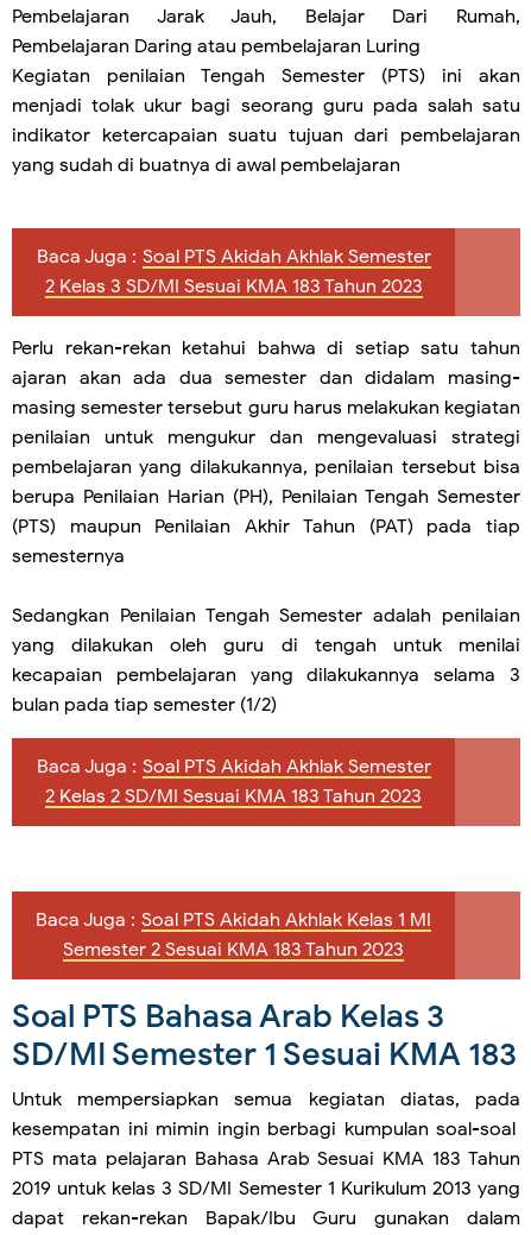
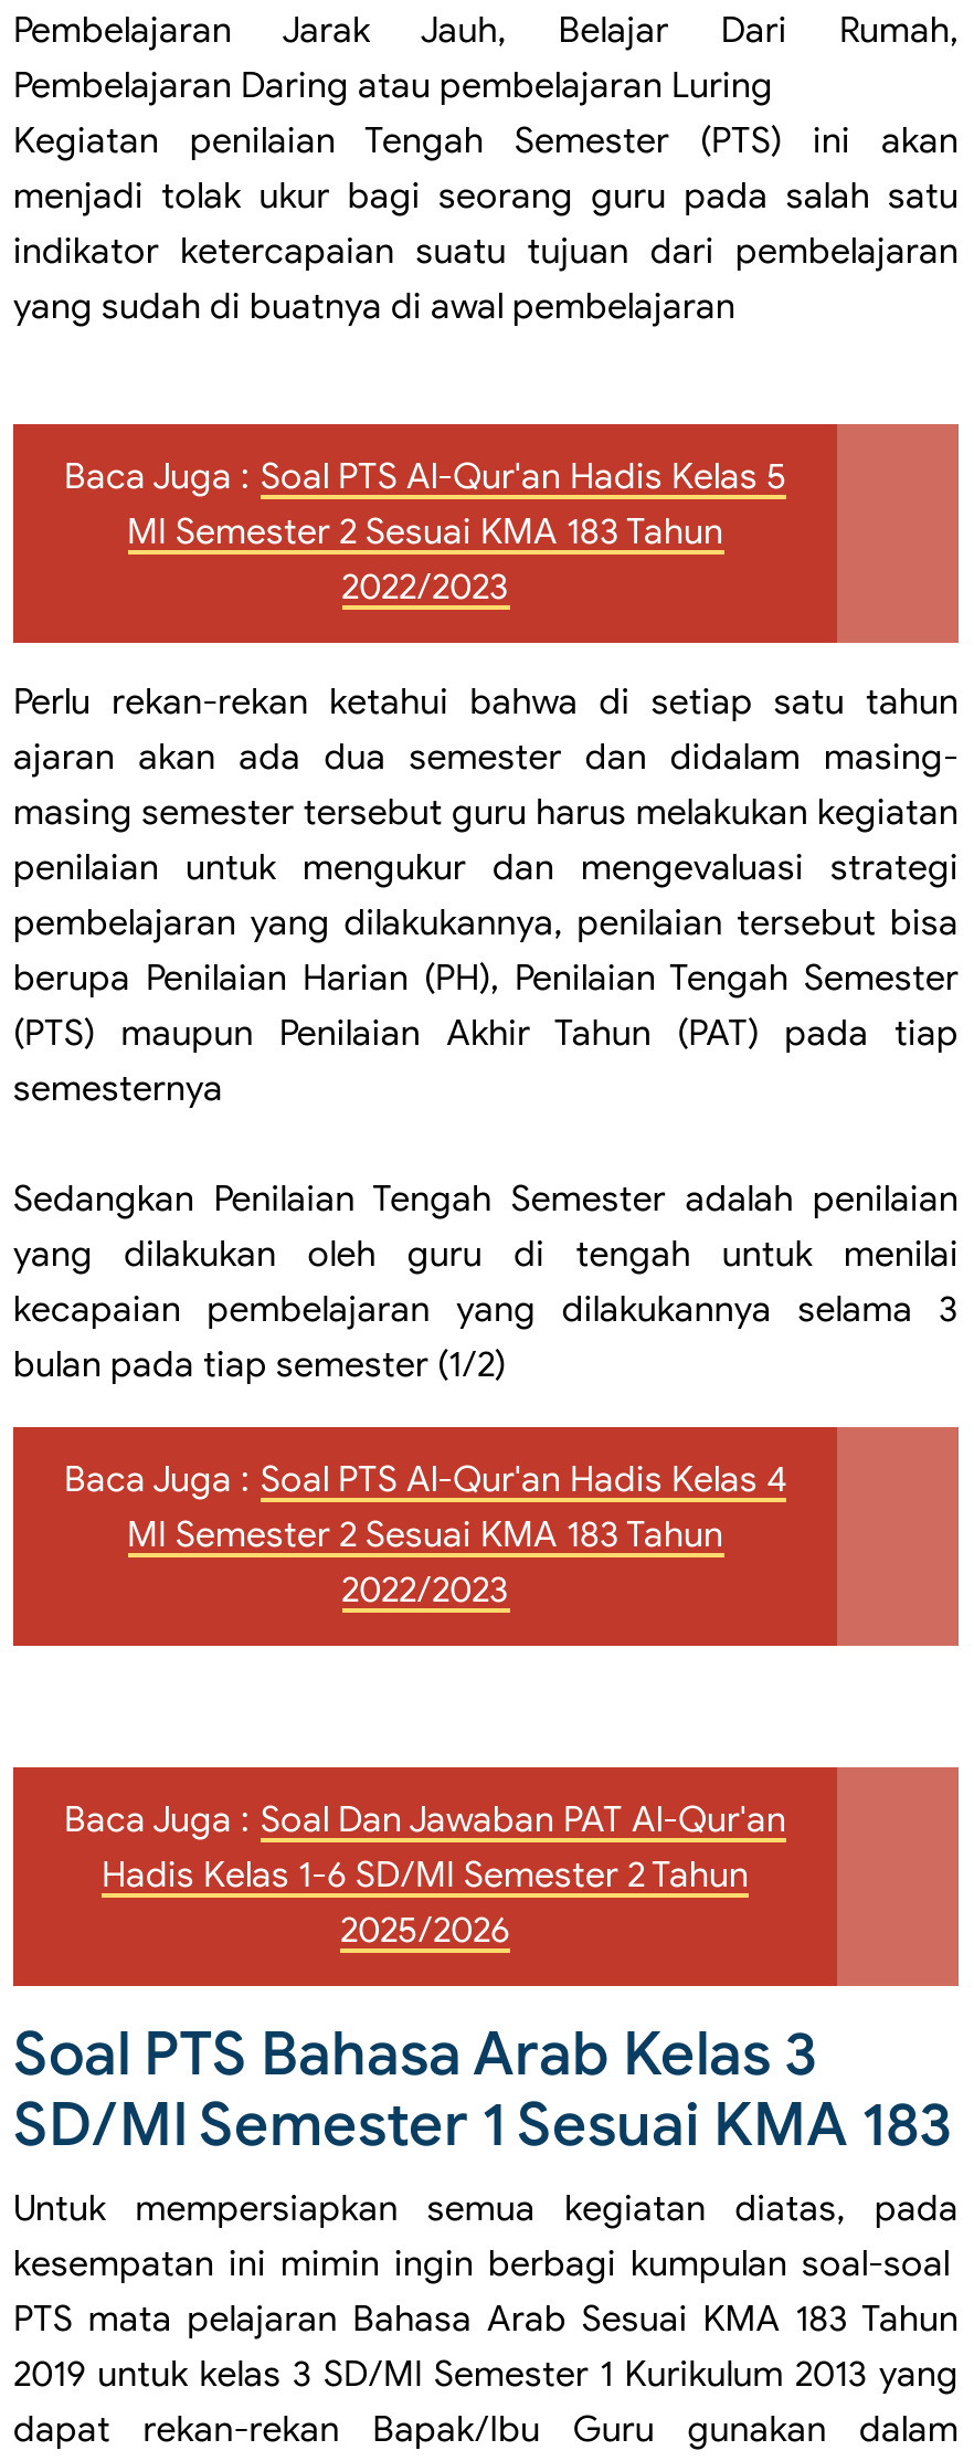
- Baca Juga : Soal PTS Akidah Akhlak Semester
- 2 Kelas 3 SD/MI Sesuai KMA 183 Tahun 2023
+ Baca Juga : Soal PTS Al-Qur'an Hadis Kelas 5
+ MI Semester 2 Sesuai KMA 183 Tahun
+ 2022/2023

- Baca Juga : Soal PTS Akidah Akhlak Semester
- 2 Kelas 2 SD/MI Sesuai KMA 183 Tahun 2023
+ Baca Juga : Soal PTS Al-Qur'an Hadis Kelas 4
+ MI Semester 2 Sesuai KMA 183 Tahun
+ 2022/2023

- Baca Juga : Soal PTS Akidah Akhlak Kelas 1 MI
- Semester 2 Sesuai KMA 183 Tahun 2023
+ Baca Juga : Soal Dan Jawaban PAT Al-Qur'an
+ Hadis Kelas 1-6 SD/MI Semester 2 Tahun
+ 2025/2026
